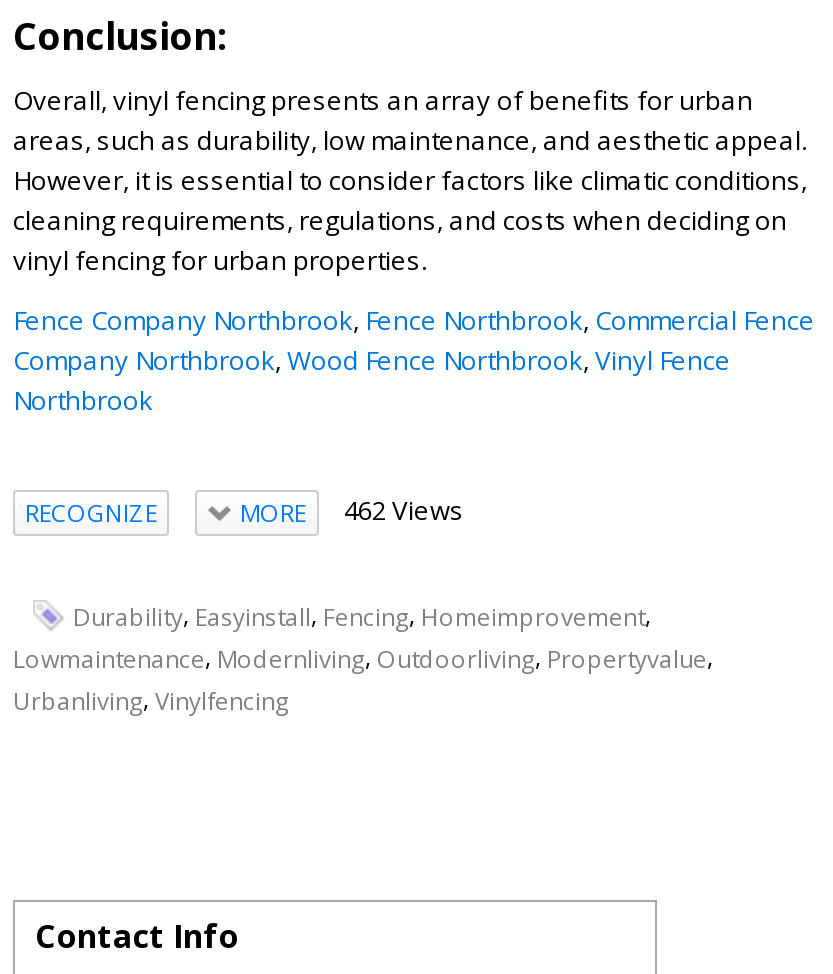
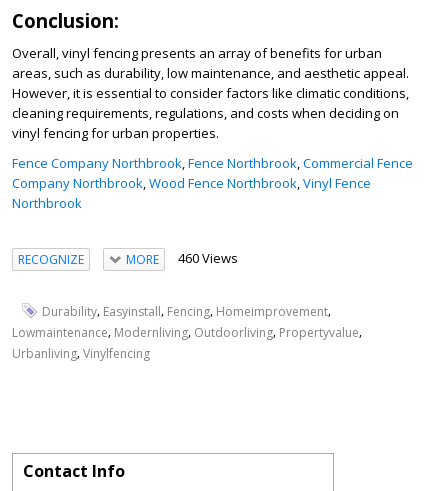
- MORE 462 Views
+ MORE 460 Views
